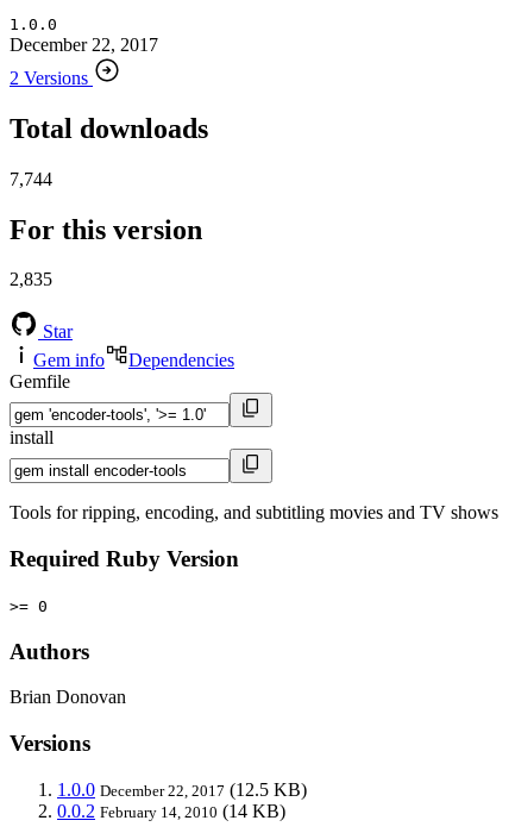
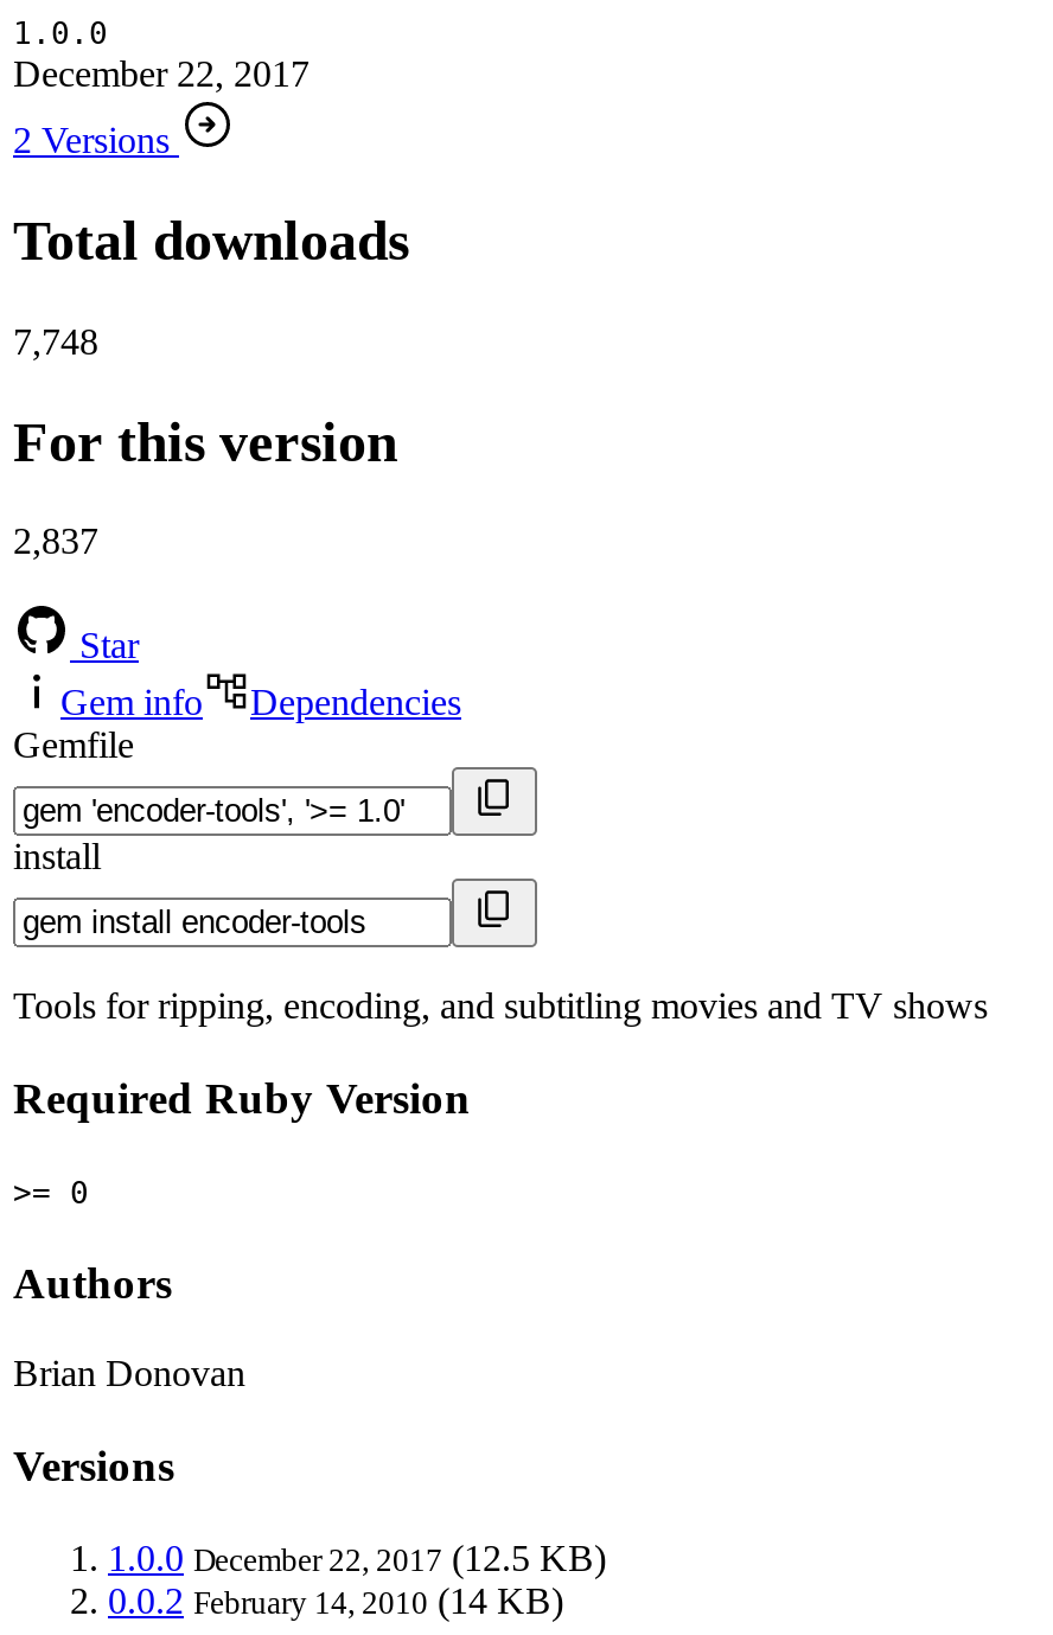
- 7,744
+ 7,748

- 2,835
+ 2,837
